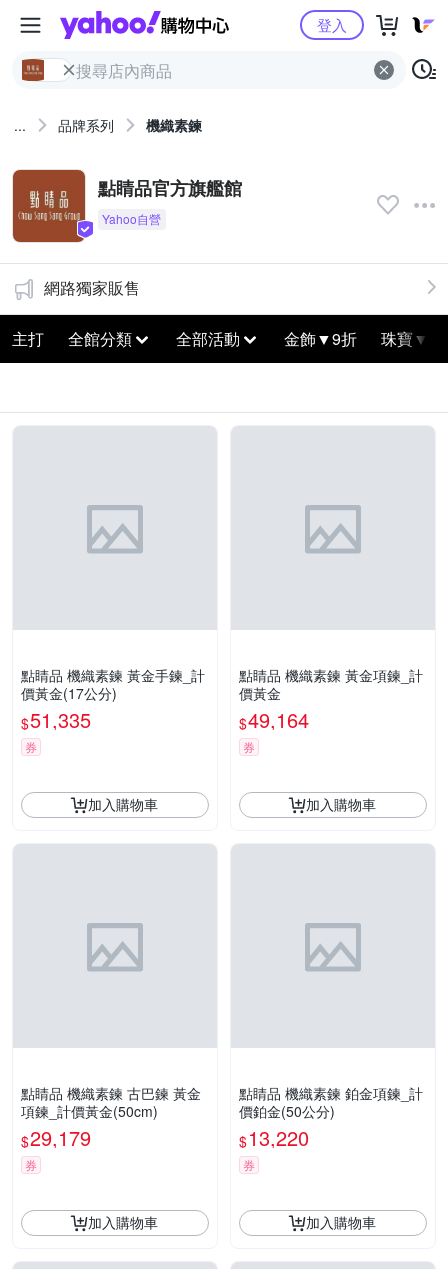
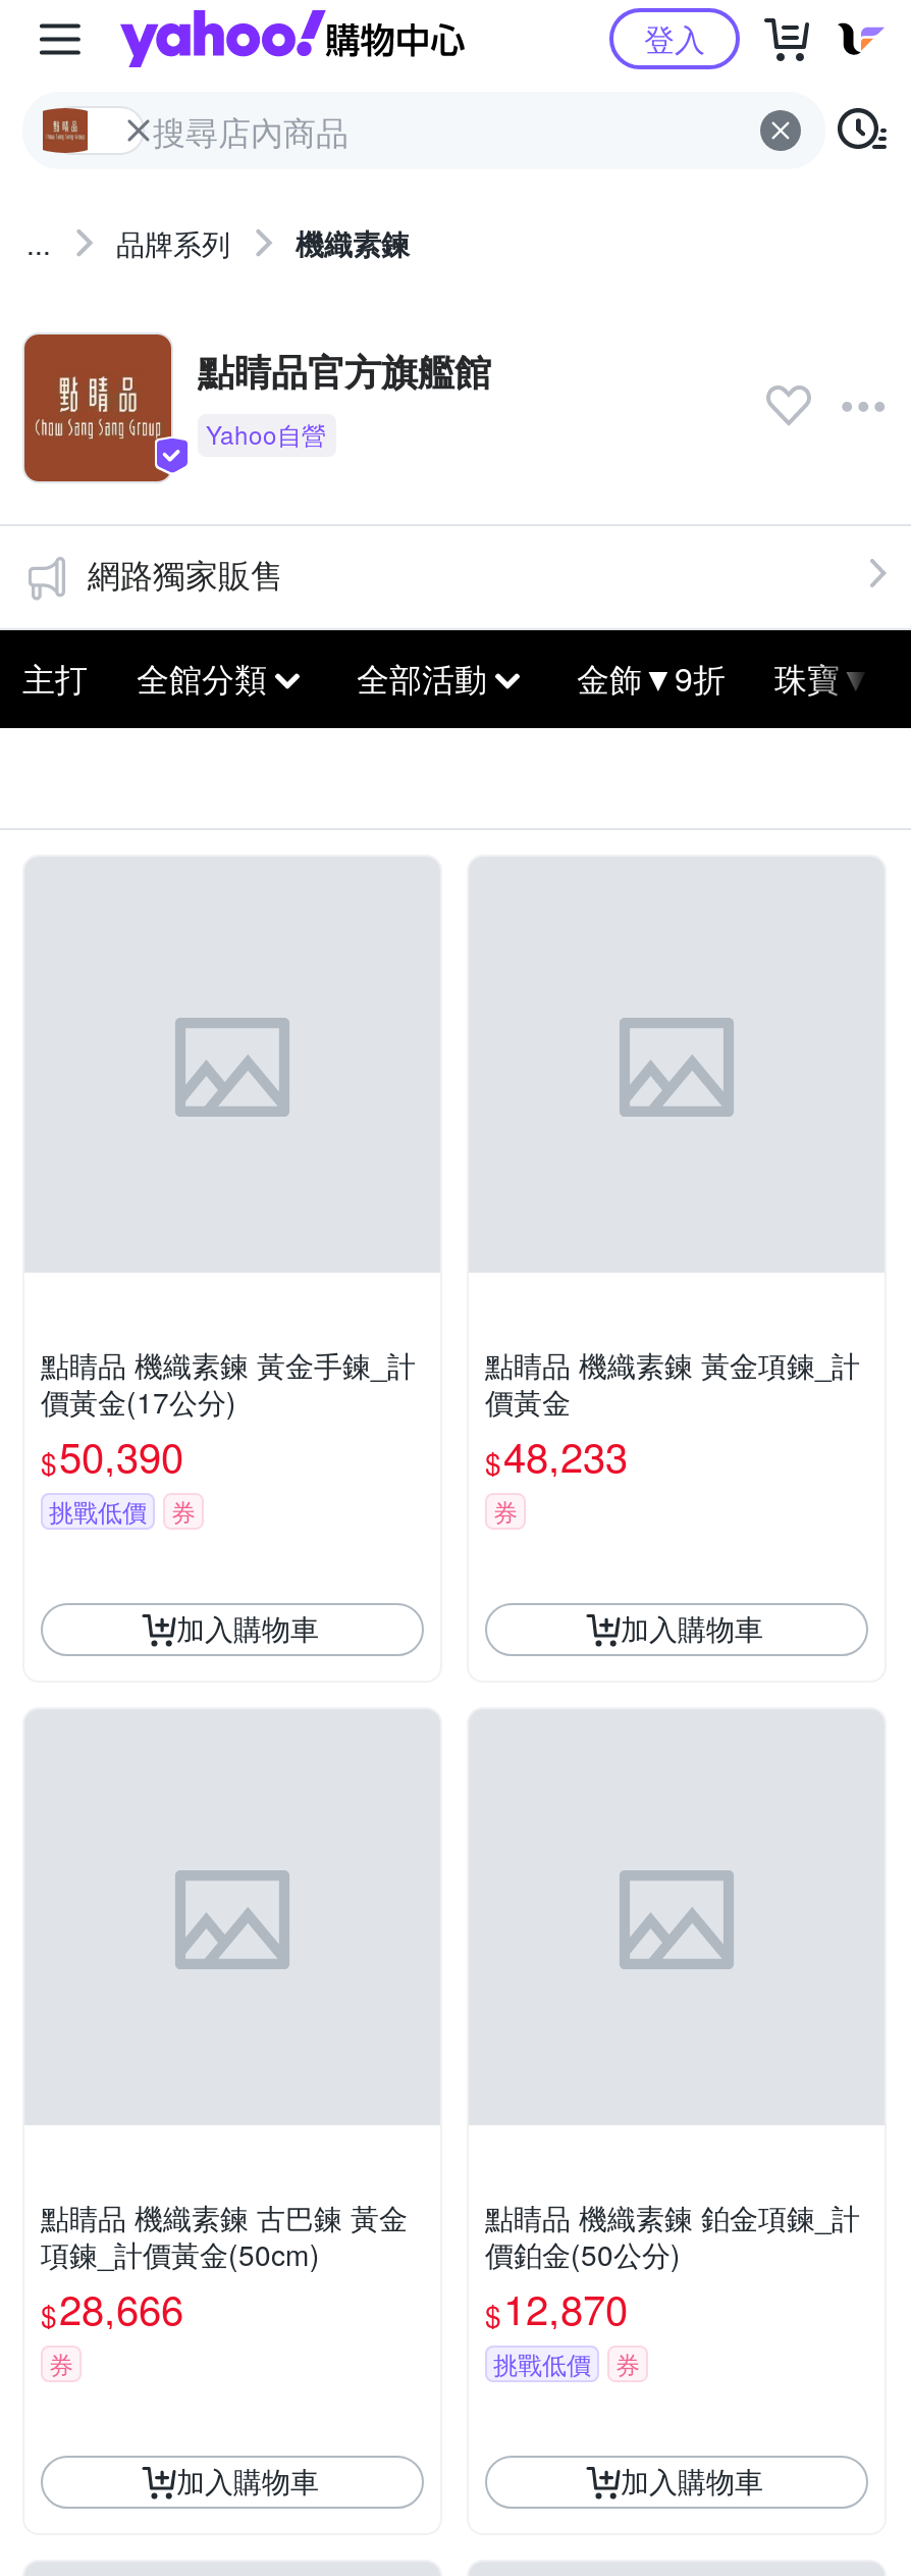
- $51,335
+ $50,390
+ 挑戰低價

- $49,164
+ $48,233

- $29,179
+ $28,666

- $13,220
+ $12,870
+ 挑戰低價
